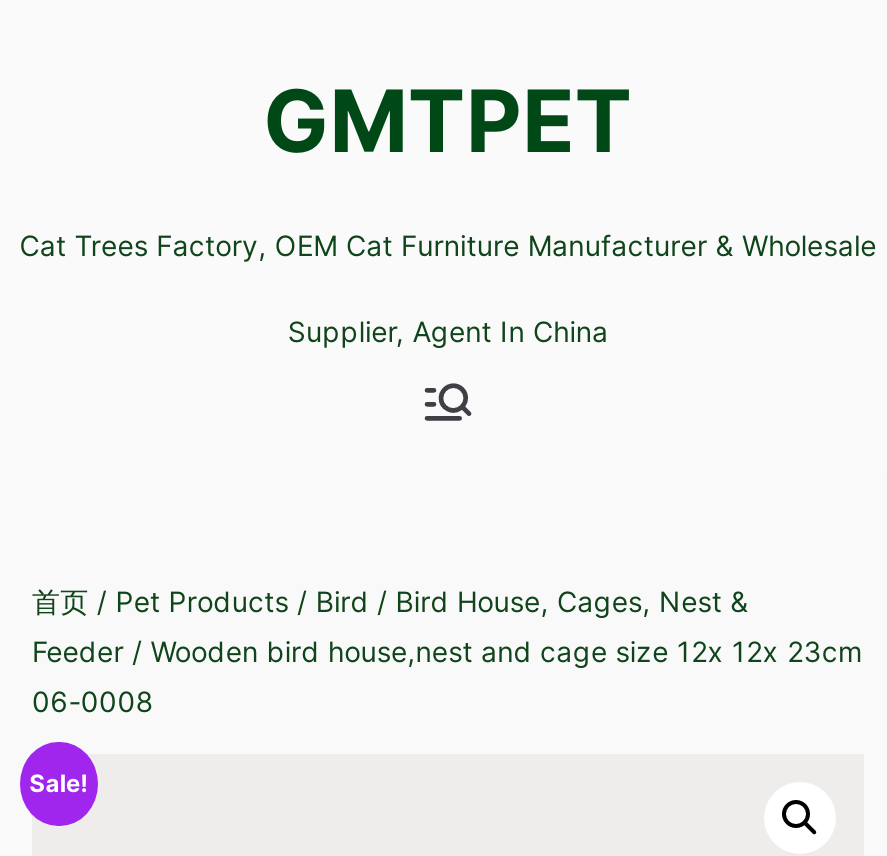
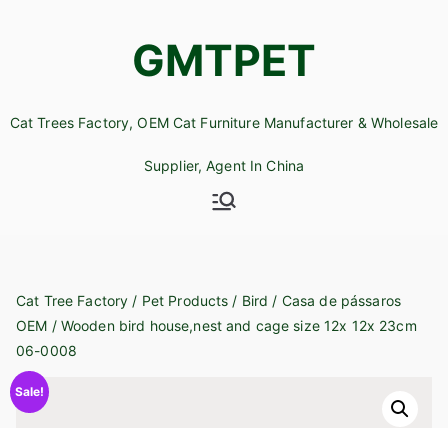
- 首页/ Pet Products / Bird / Bird House, Cages, Nest &
+ Cat Tree Factory / Pet Products / Bird / Casa de pássaros

- Feeder / Wooden bird house,nest and cage size 12x 12x 23cm
+ OEM / Wooden bird house,nest and cage size 12x 12x 23cm
